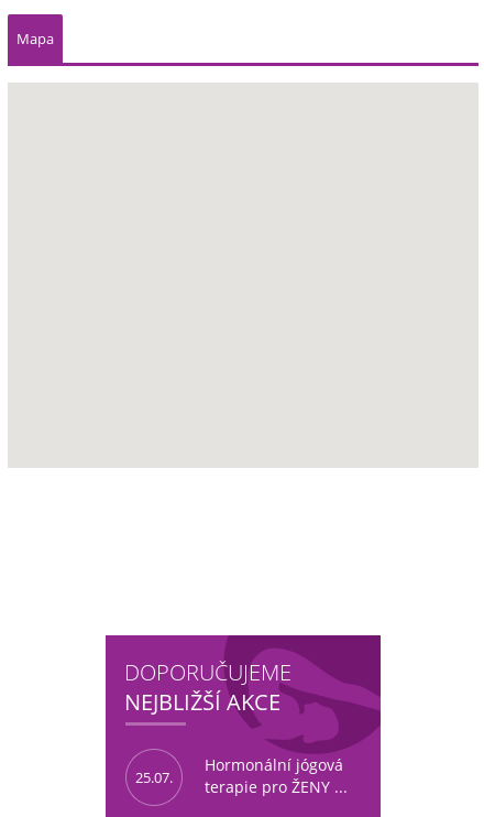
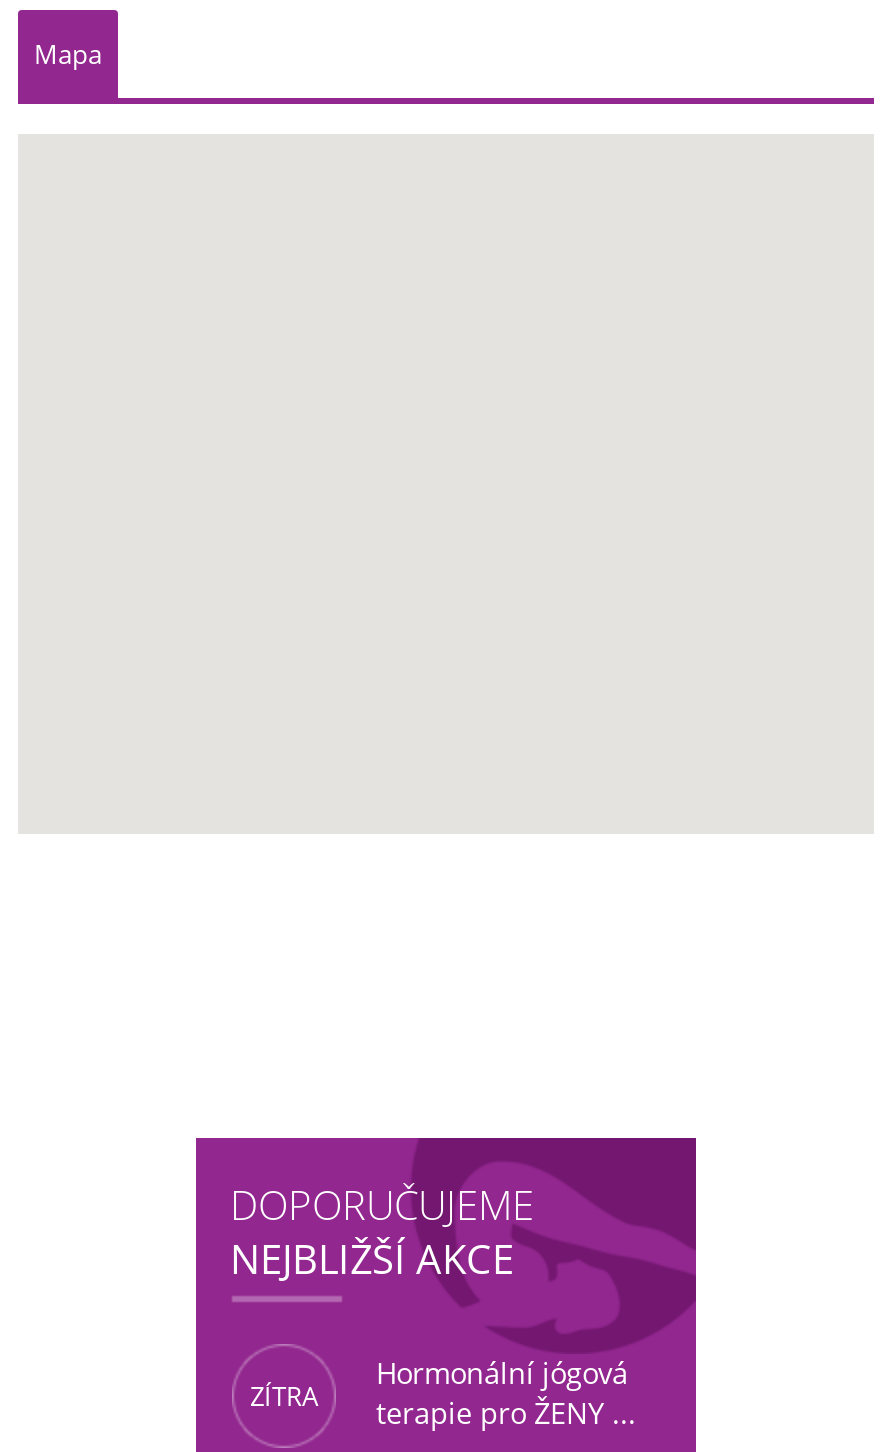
- 25.07.
+ ZÍTRA
